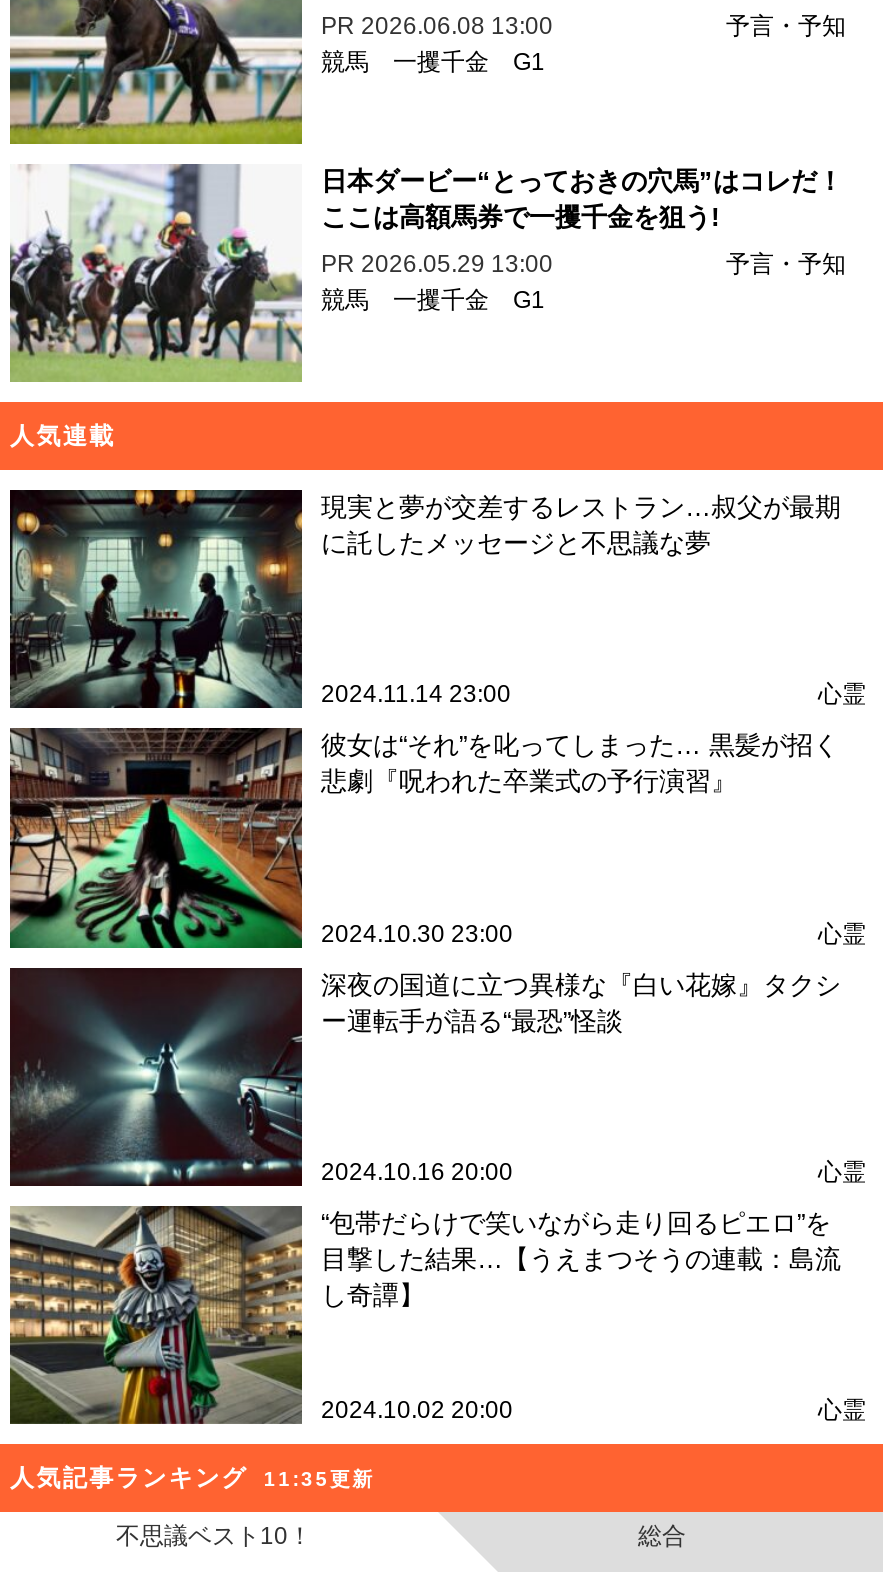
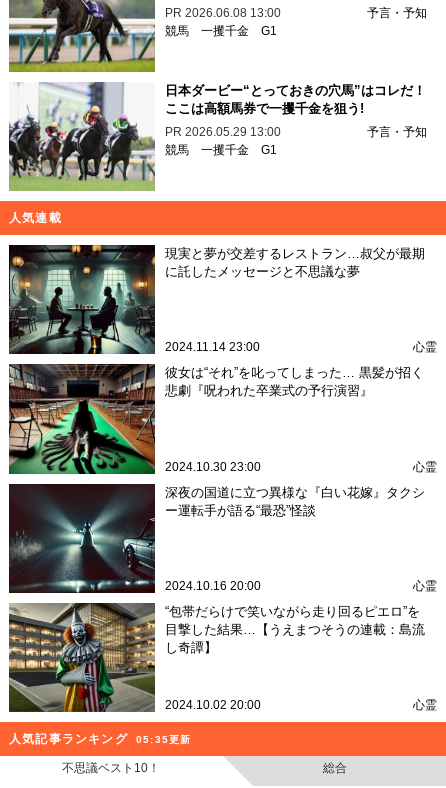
- 人気記事ランキング 11:35更新
+ 人気記事ランキング 05:35更新
